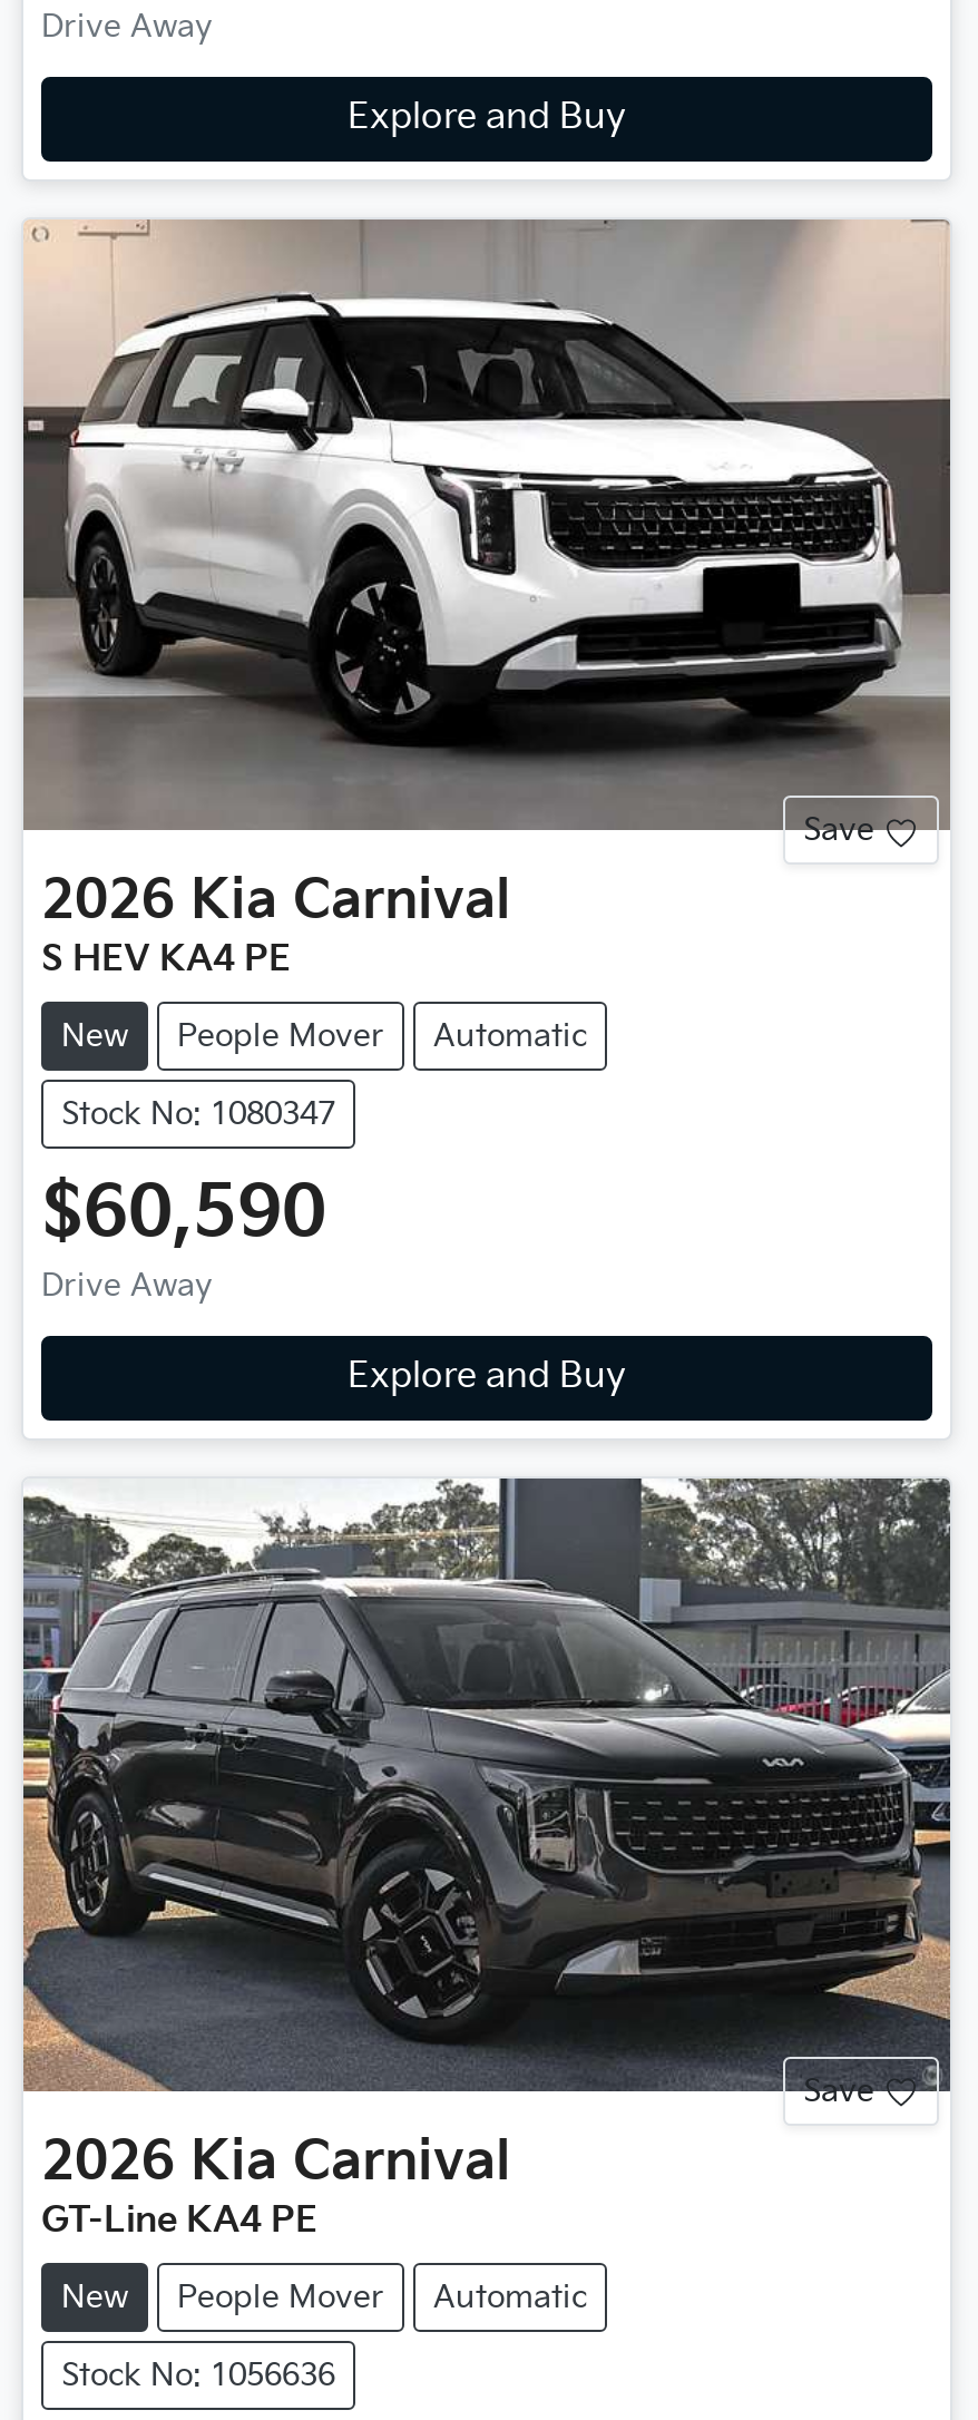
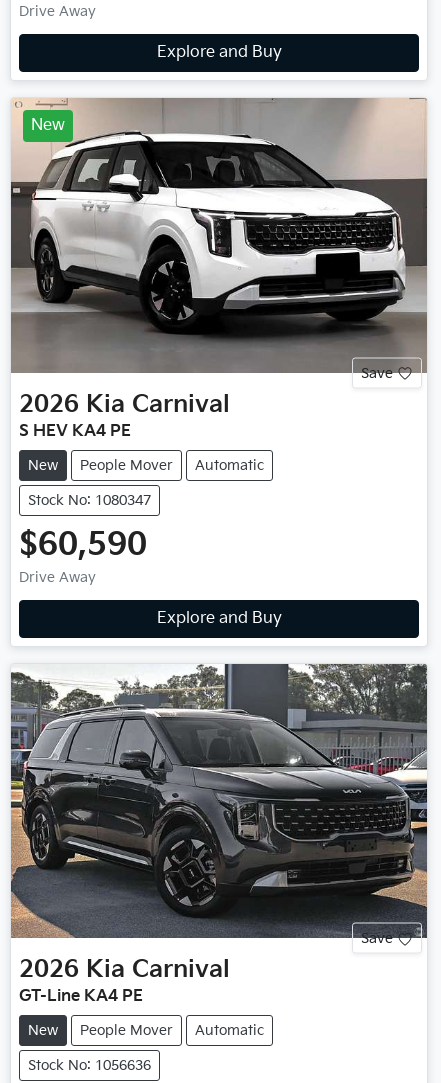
+ New
